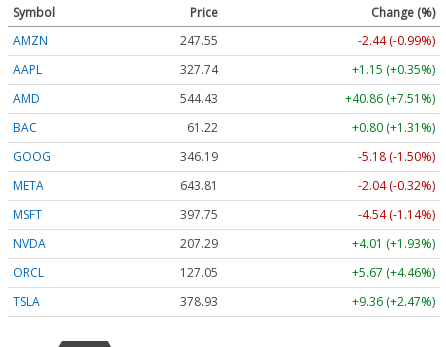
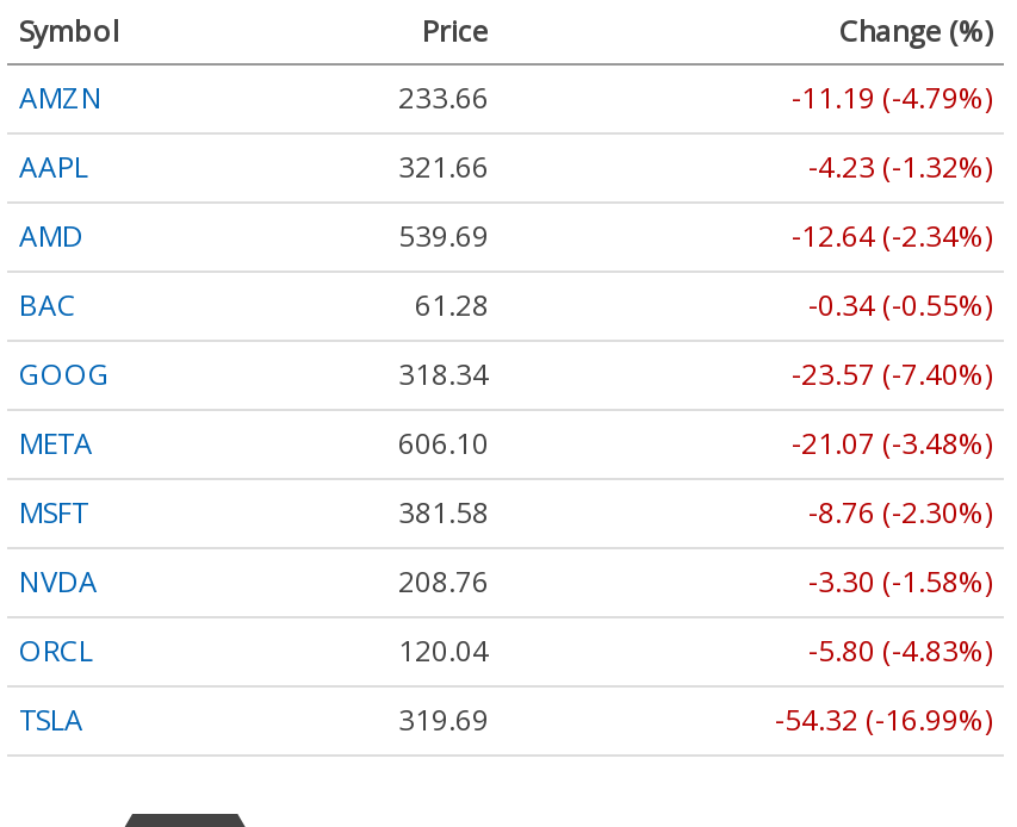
- 247.55
+ 233.66

- -2.44 (-0.99%)
+ -11.19 (-4.79%)

- 327.74
+ 321.66

- +1.15 (+0.35%)
+ -4.23 (-1.32%)

- 544.43
+ 539.69

- +40.86 (+7.51%)
+ -12.64 (-2.34%)

- 61.22
+ 61.28

- +0.80 (+1.31%)
+ -0.34 (-0.55%)

- 346.19
+ 318.34

- -5.18 (-1.50%)
+ -23.57 (-7.40%)

- 643.81
+ 606.10

- -2.04 (-0.32%)
+ -21.07 (-3.48%)

- 397.75
+ 381.58

- -4.54 (-1.14%)
+ -8.76 (-2.30%)

- 207.29
+ 208.76

- +4.01 (+1.93%)
+ -3.30 (-1.58%)

- 127.05
+ 120.04

- +5.67 (+4.46%)
+ -5.80 (-4.83%)

- 378.93
- +9.36 (+2.47%)
+ 319.69
+ -54.32 (-16.99%)
